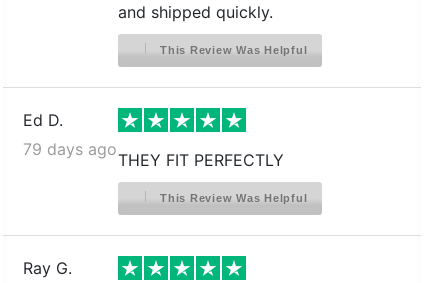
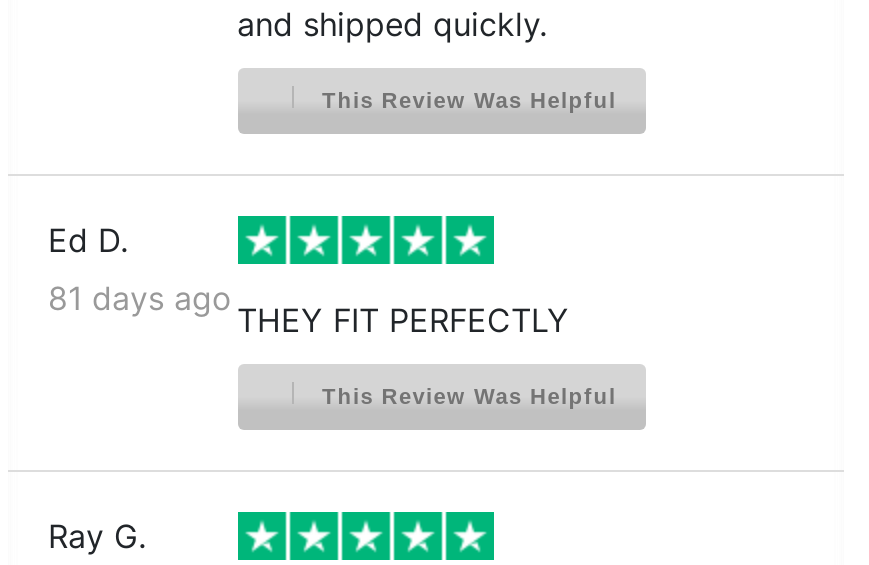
- 79 days ago
+ 81 days ago
